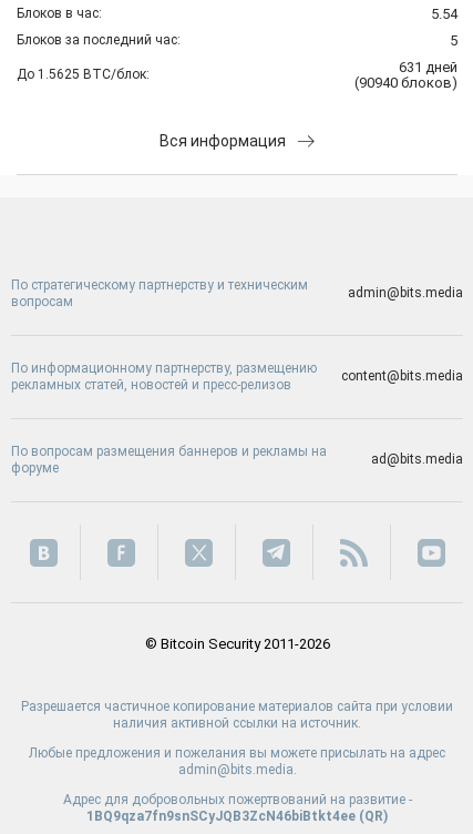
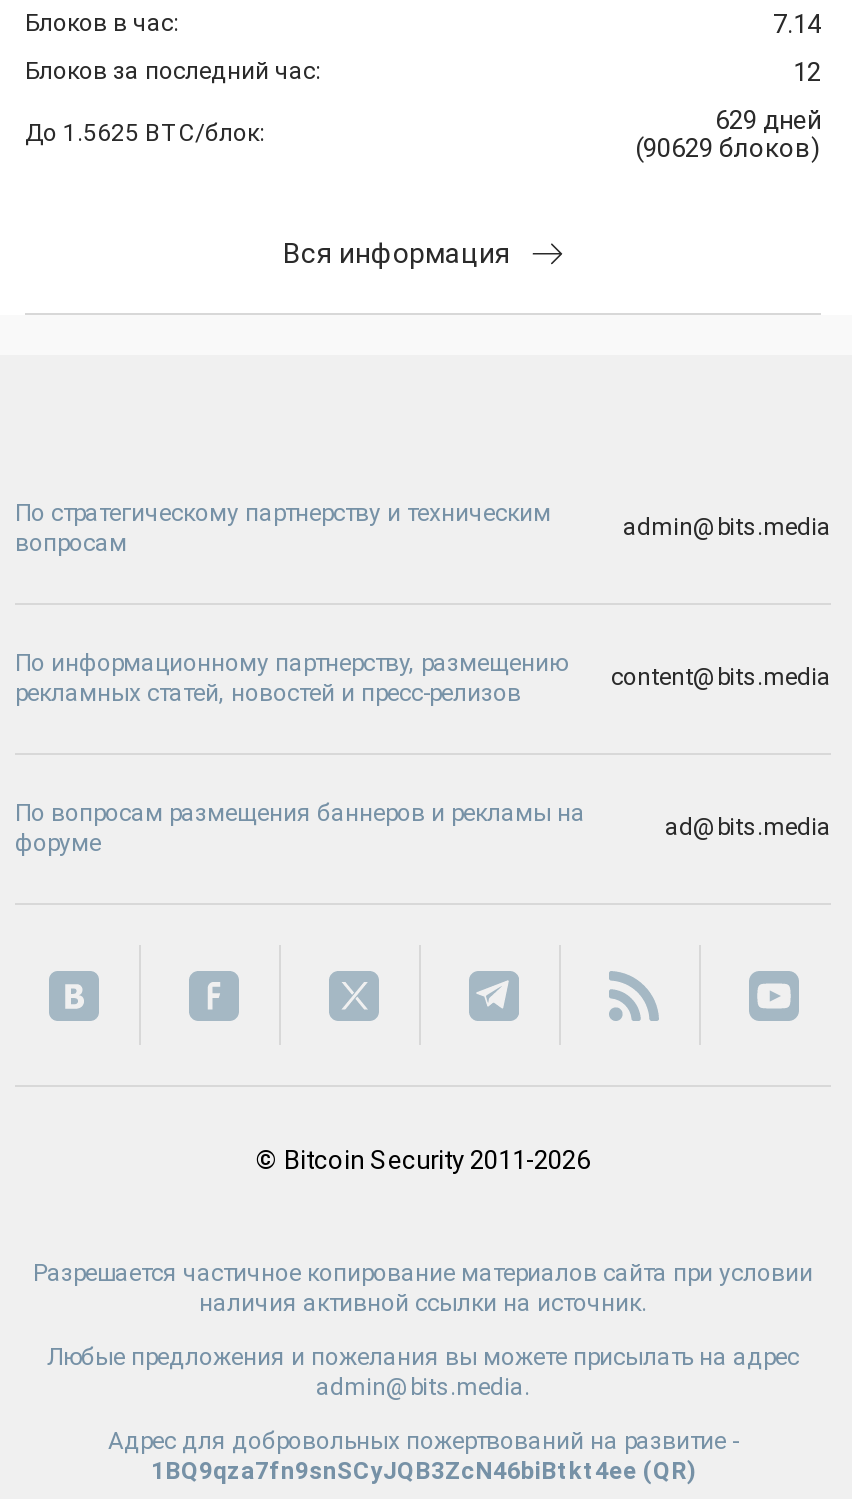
- 5.54
+ 7.14

- 5
+ 12

- 631 дней
+ 629 дней

- (90940 блоков)
+ (90629 блоков)
